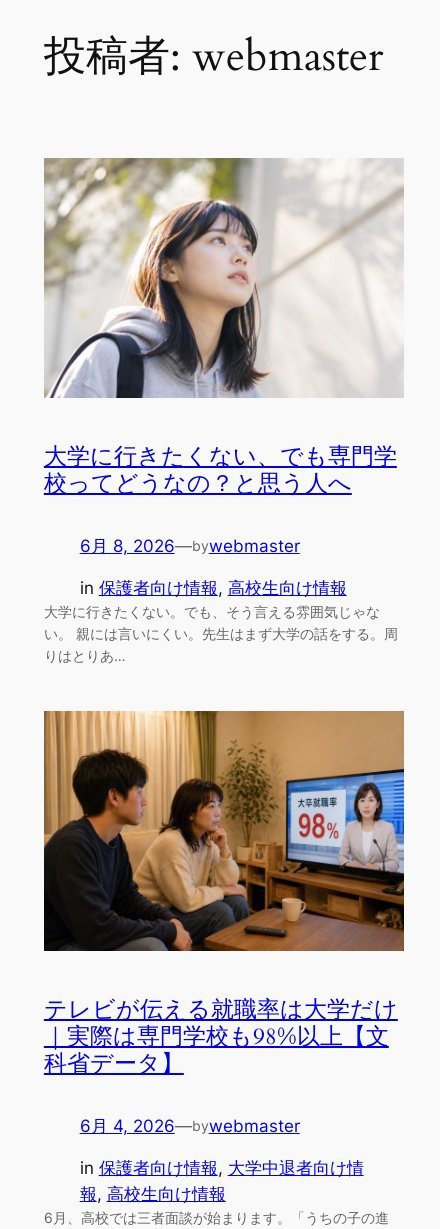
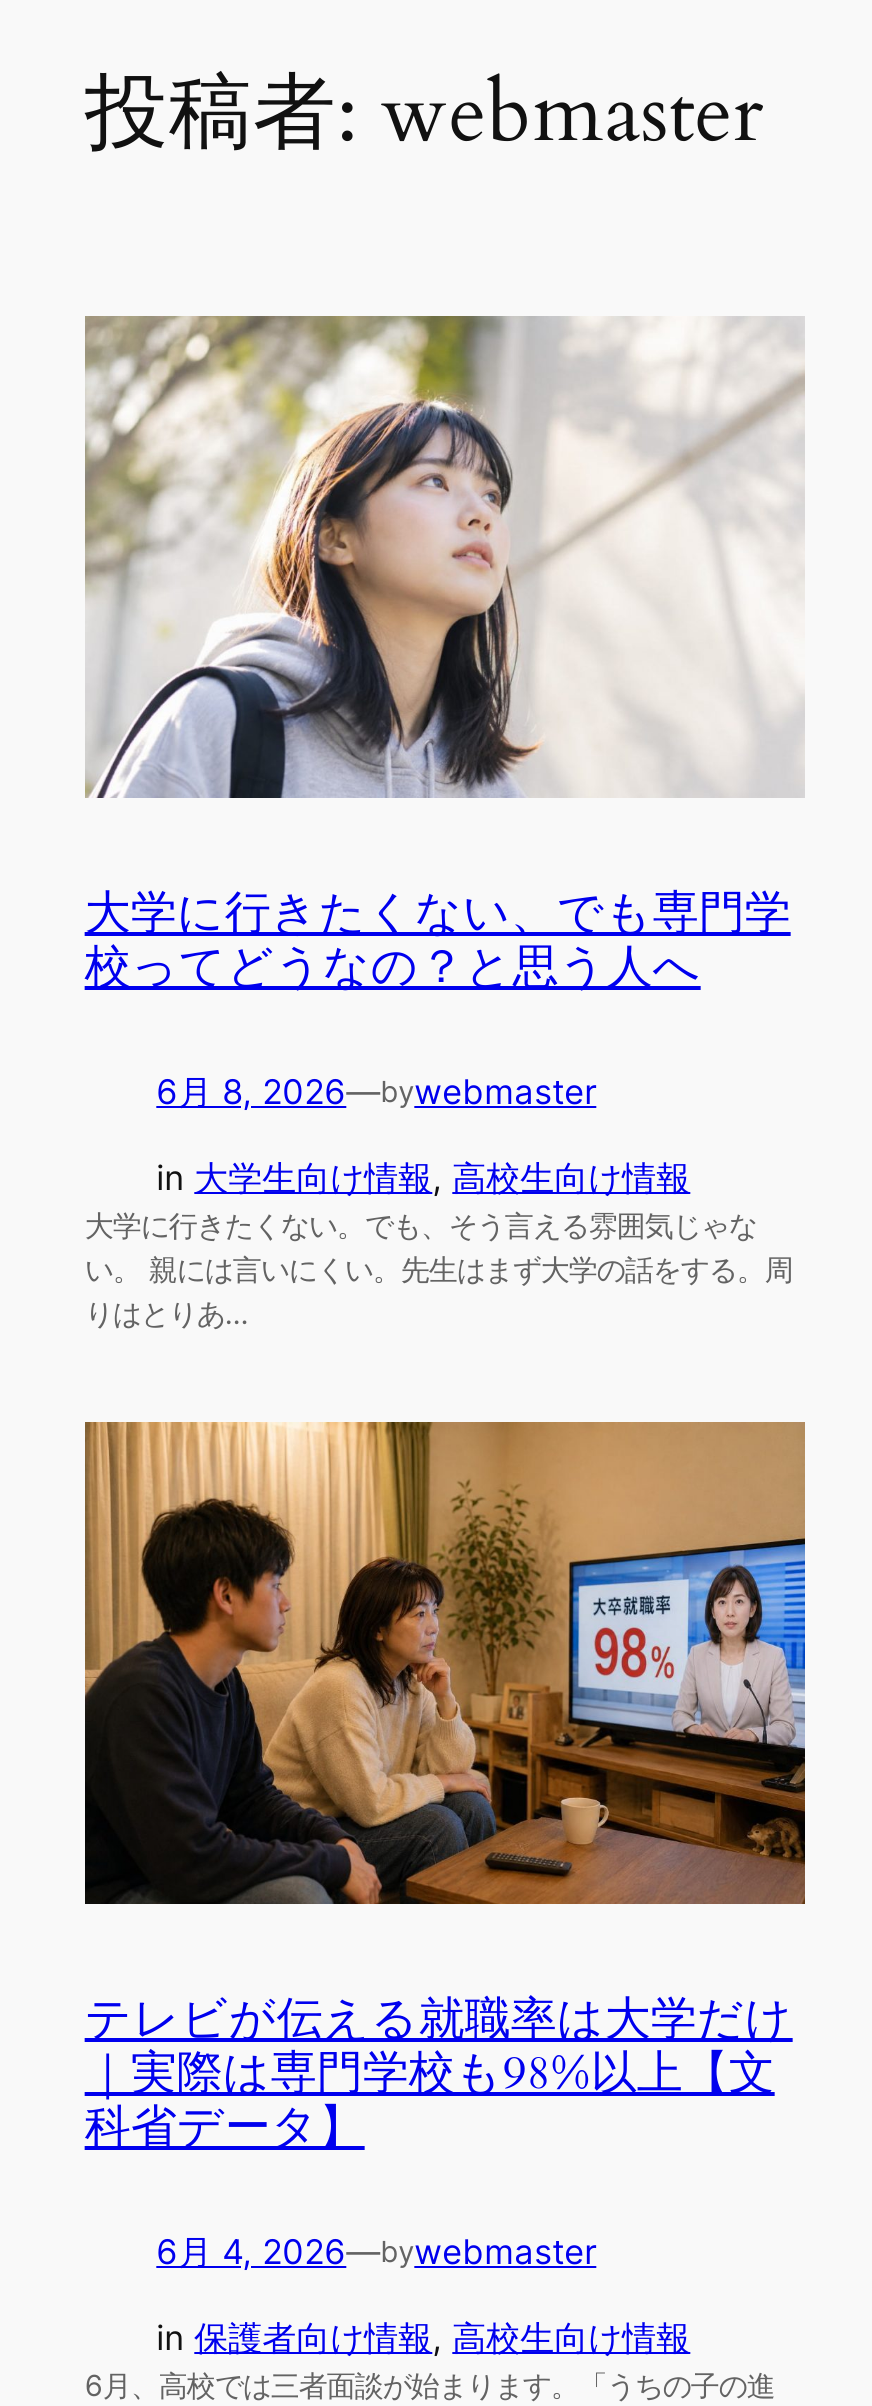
+ in大学生向け情報,高校生向け情報

moved down: in保護者向け情報,高校生向け情報

- in保護者向け情報,大学中退者向け情
- 報,高校生向け情報
